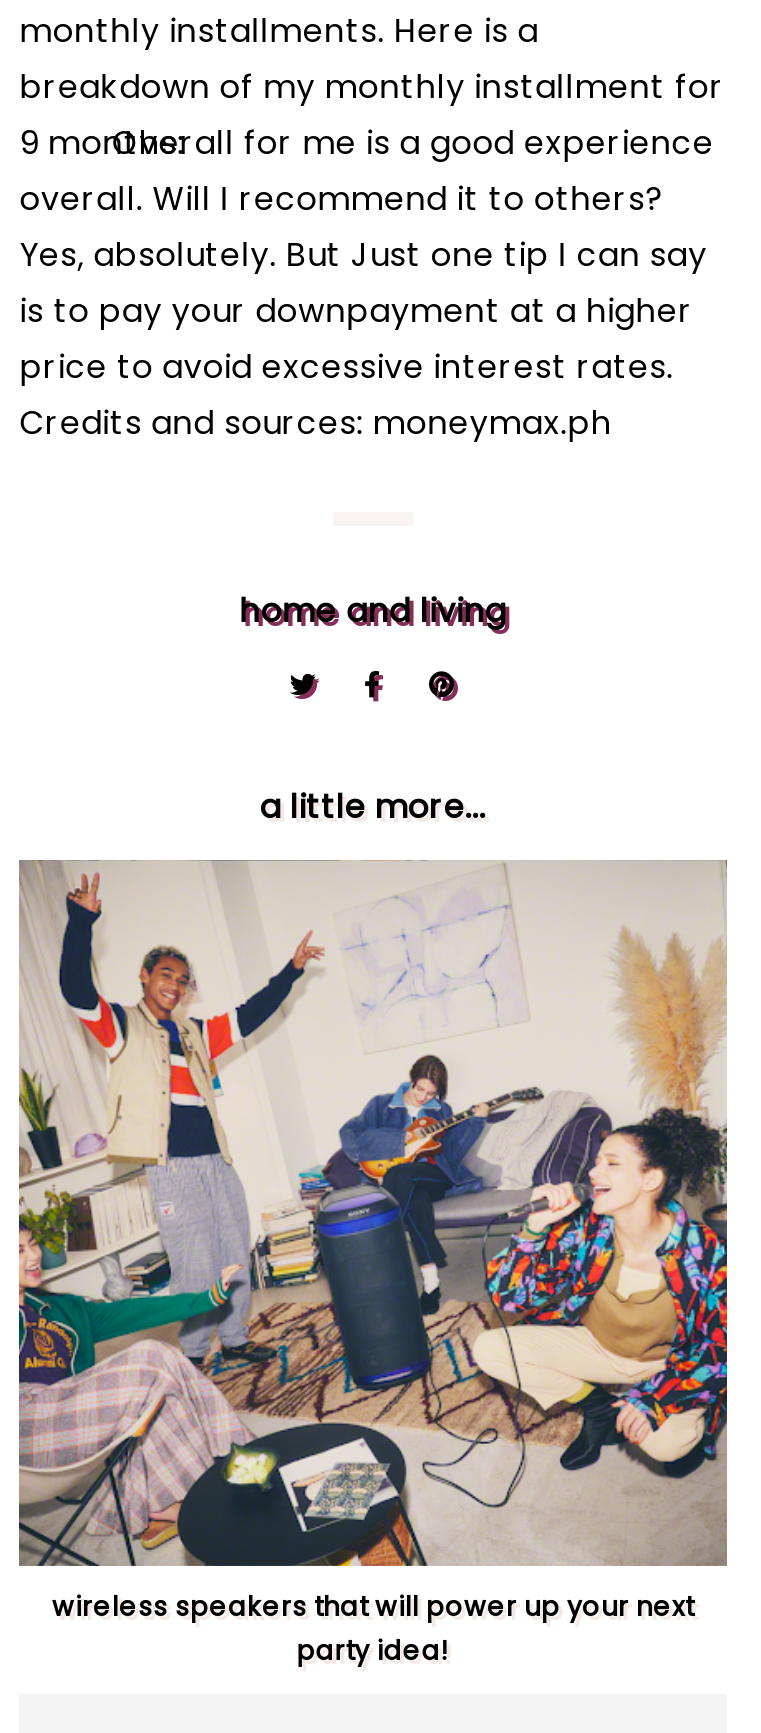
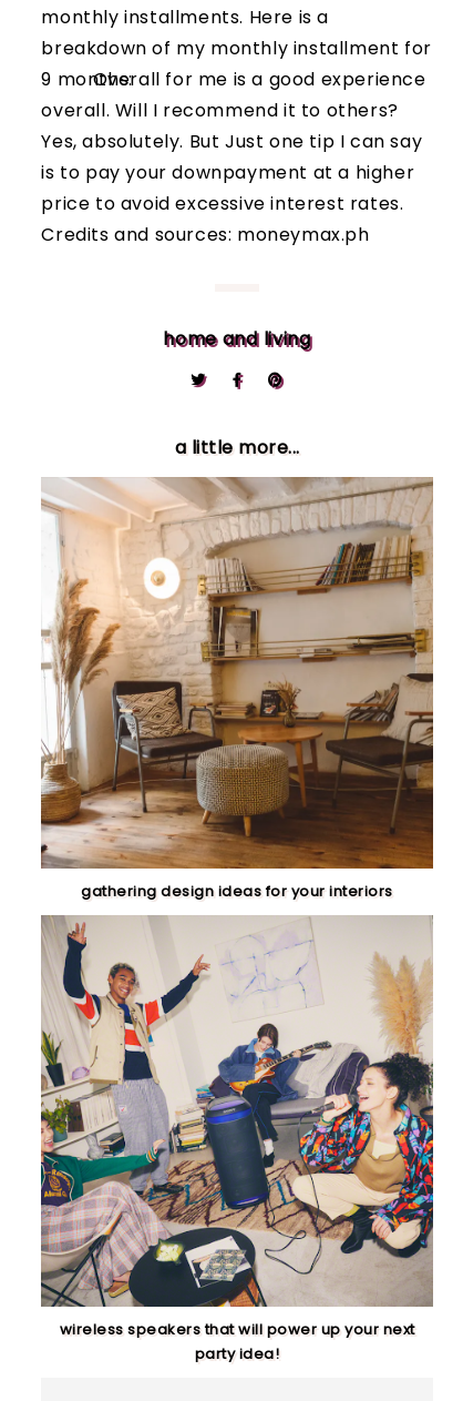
+ [image]
+ gathering design ideas for your interiors
